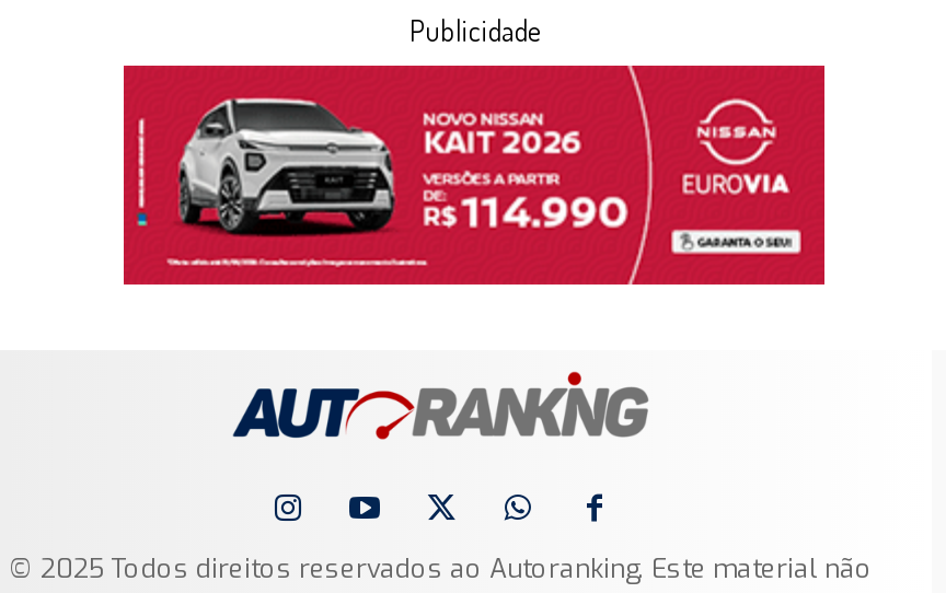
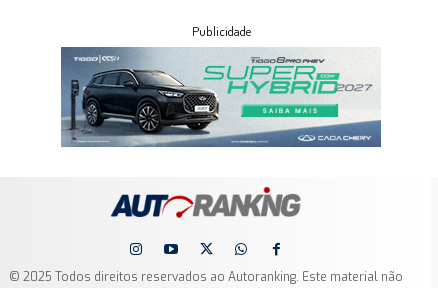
- [image]
+ [image]
